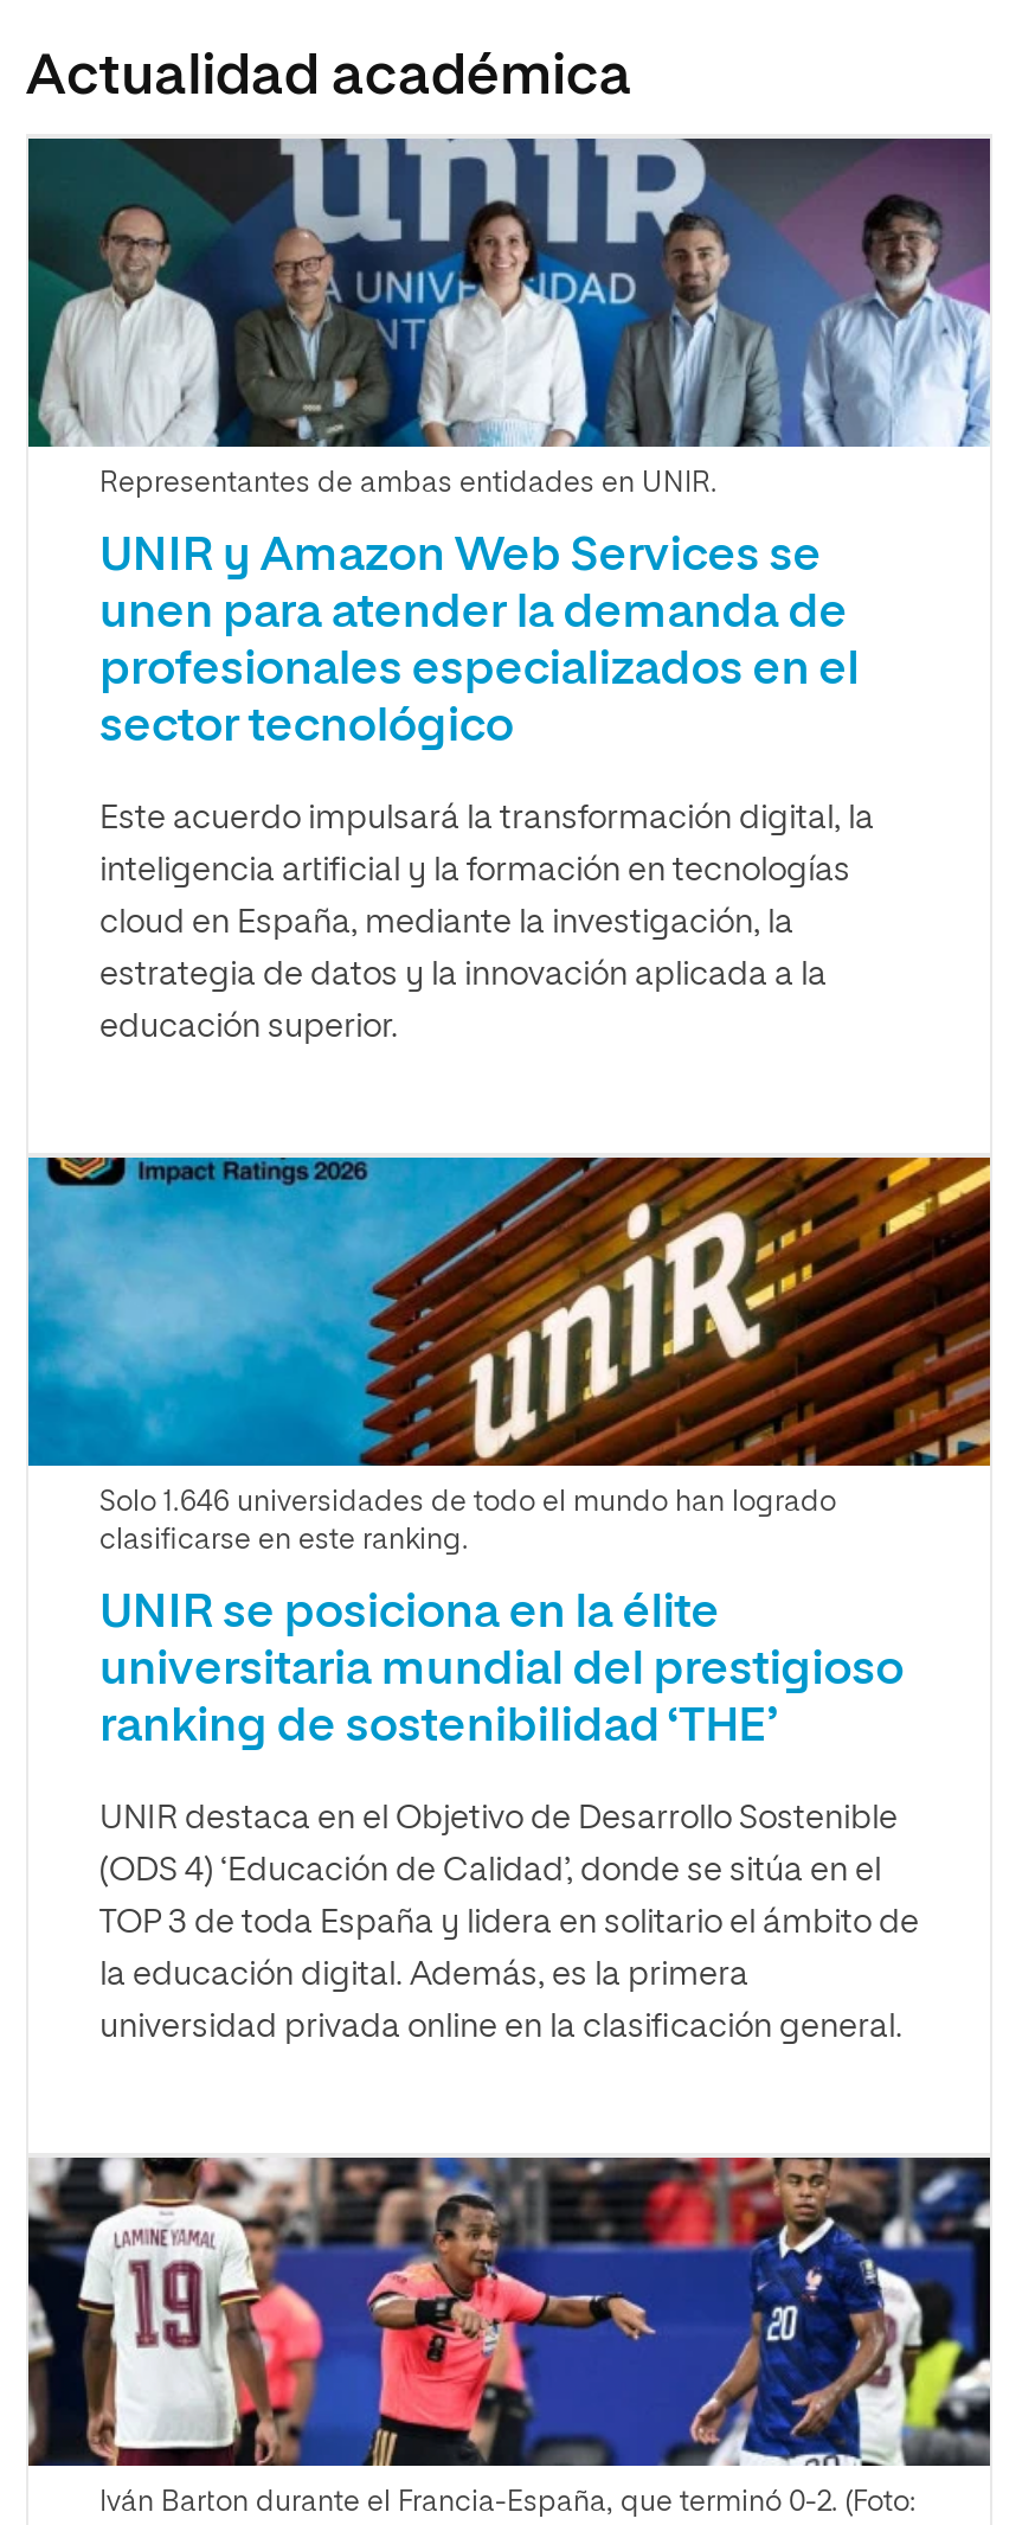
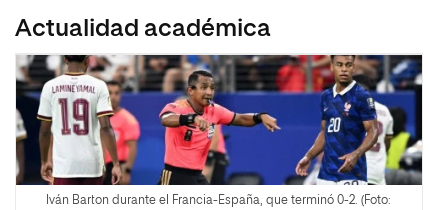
- [image]
- Representantes de ambas entidades en UNIR.
- UNIR y Amazon Web Services se
- unen para atender la demanda de
- profesionales especializados en el
- sector tecnológico
- Este acuerdo impulsará la transformación digital, la
- inteligencia artificial y la formación en tecnologías
- cloud en España, mediante la investigación, la
- estrategia de datos y la innovación aplicada a la
- educación superior.

- [image]
- Solo 1.646 universidades de todo el mundo han logrado
- clasificarse en este ranking.
- UNIR se posiciona en la élite
- universitaria mundial del prestigioso
- ranking de sostenibilidad ‘THE’
- UNIR destaca en el Objetivo de Desarrollo Sostenible
- (ODS 4) ‘Educación de Calidad’, donde se sitúa en el
- TOP 3 de toda España y lidera en solitario el ámbito de
- la educación digital. Además, es la primera
- universidad privada online en la clasificación general.
